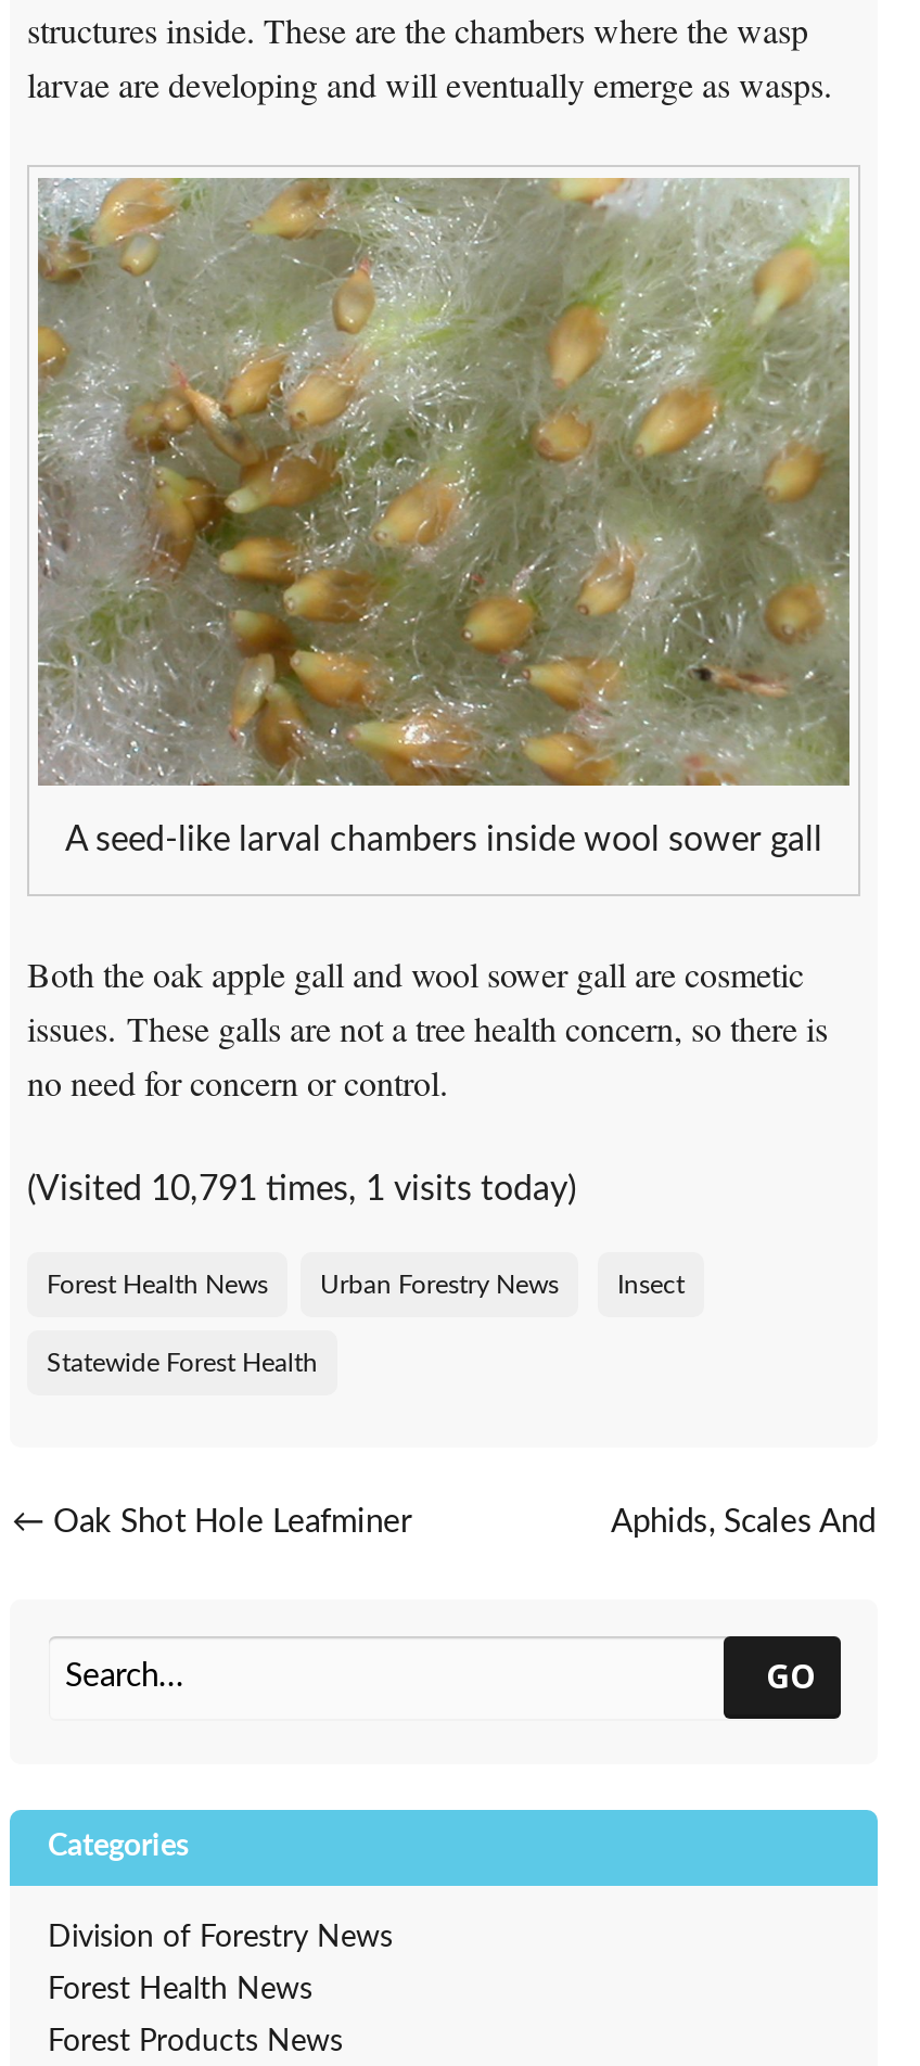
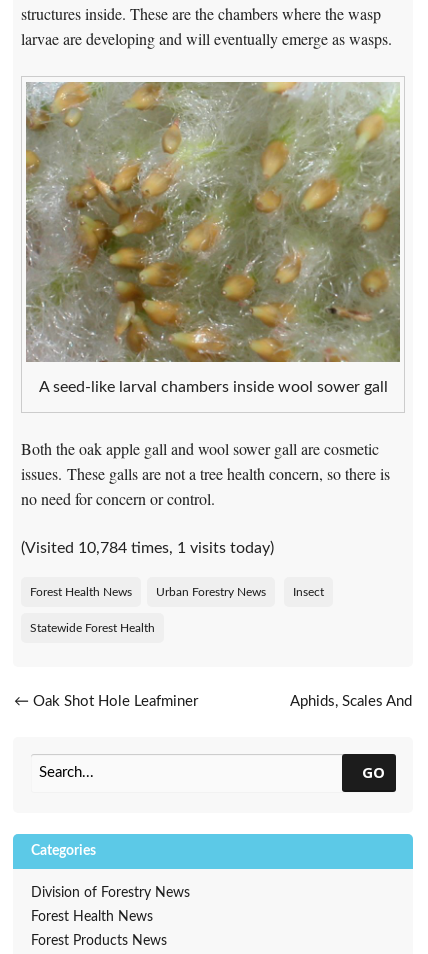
- (Visited 10,791 times, 1 visits today)
+ (Visited 10,784 times, 1 visits today)
